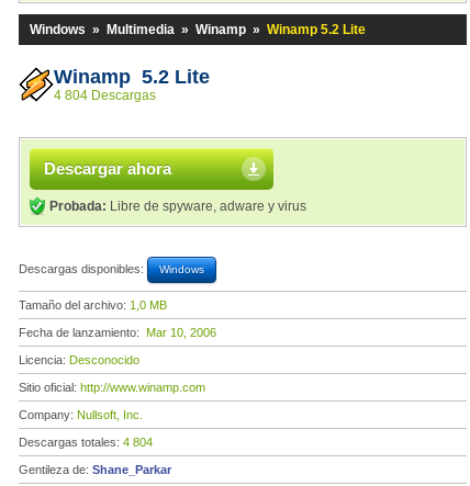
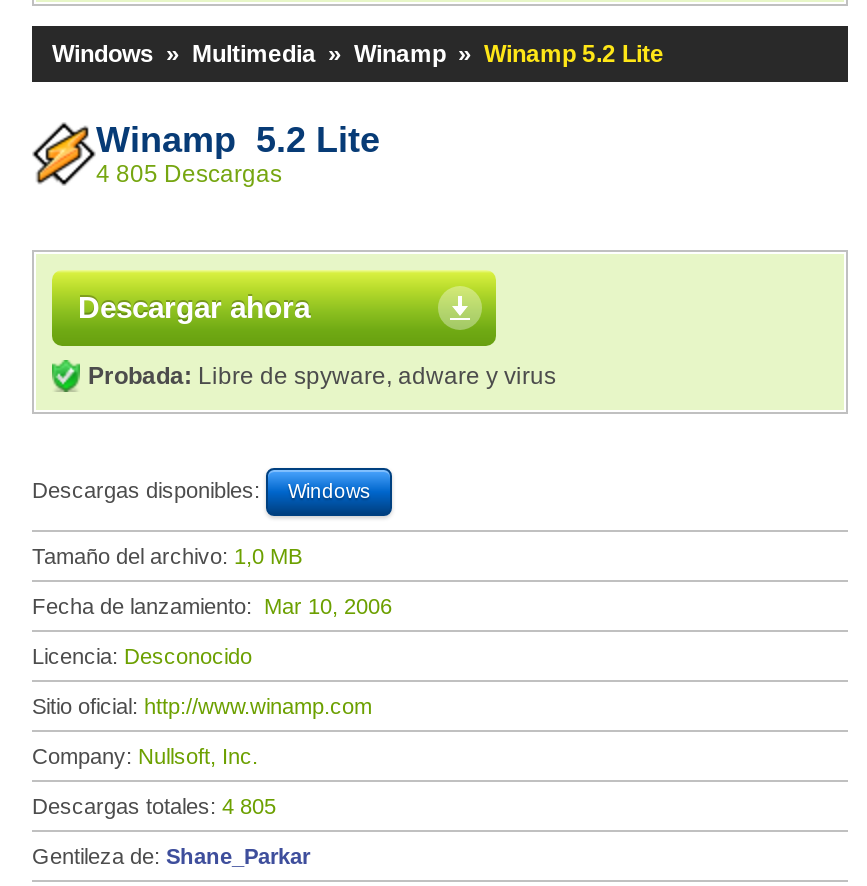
- 4 804 Descargas
+ 4 805 Descargas

- Descargas totales: 4 804
+ Descargas totales: 4 805
